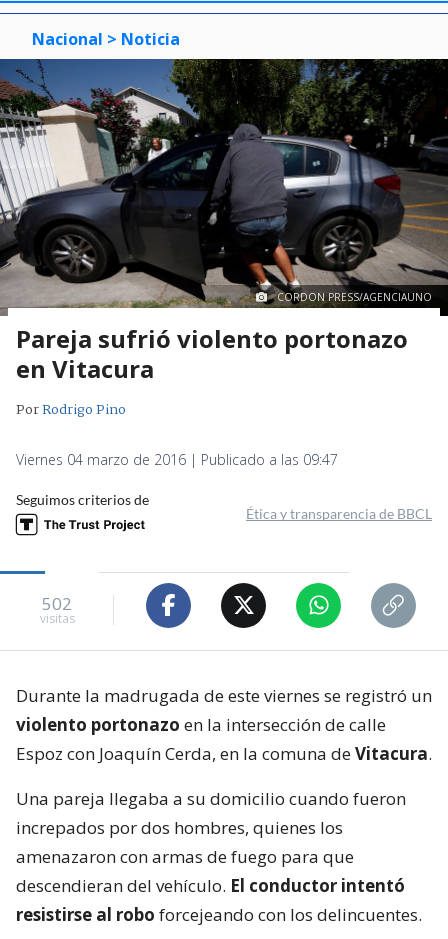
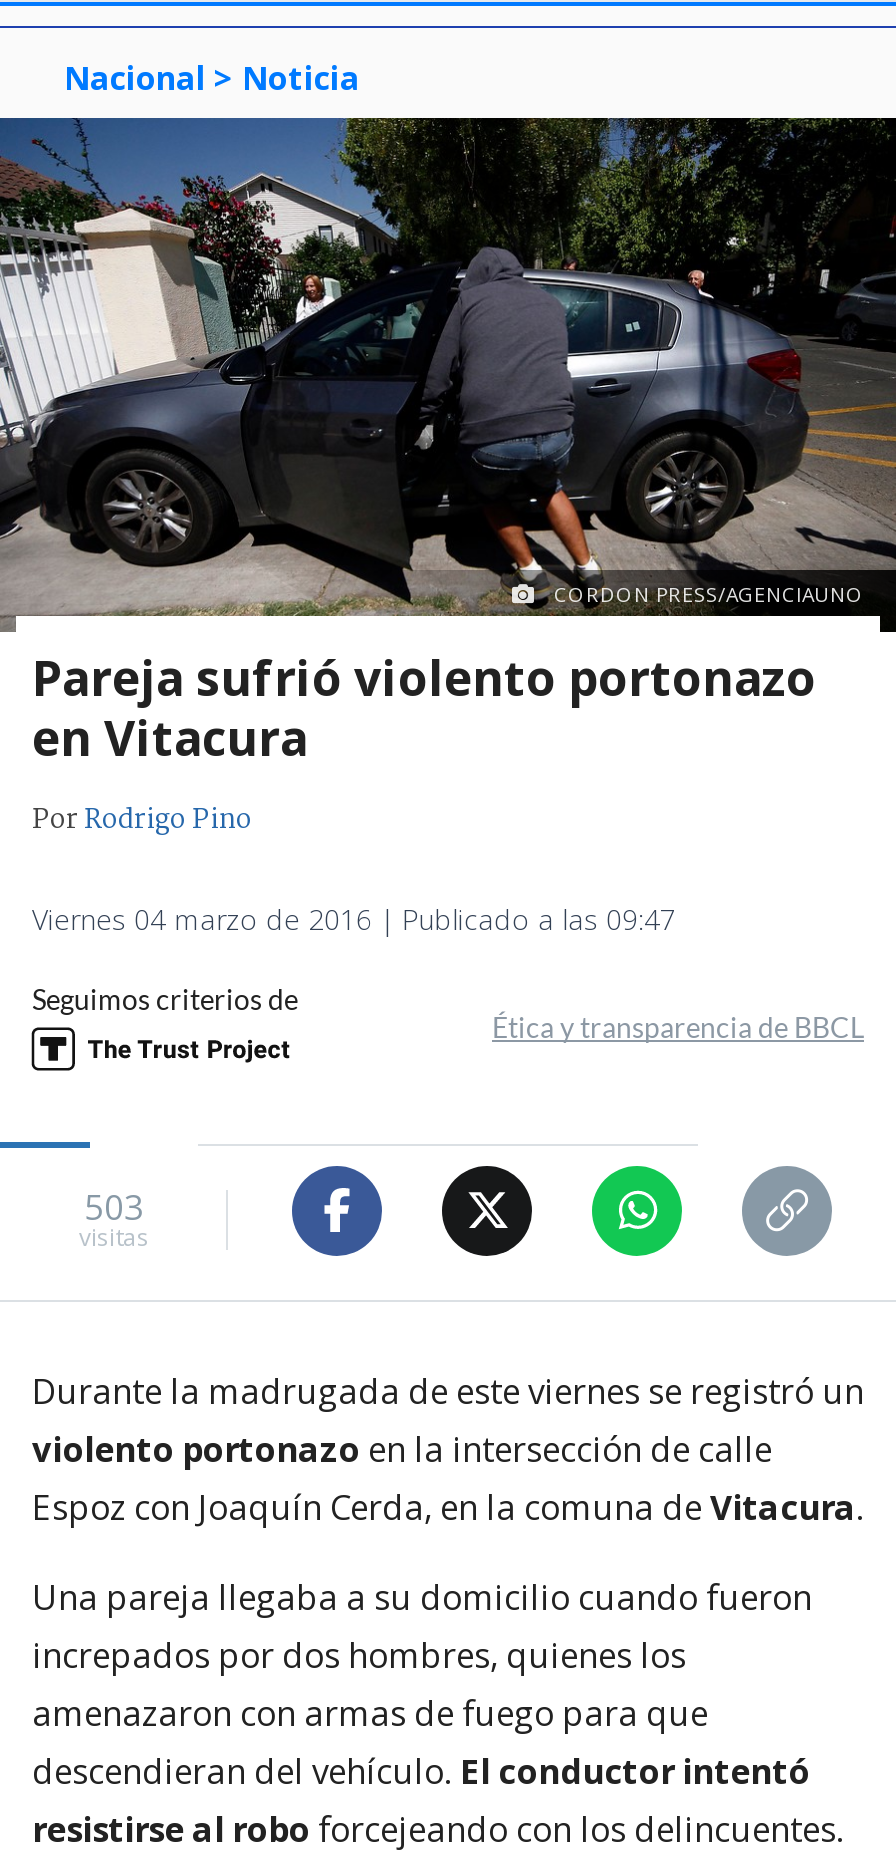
- 502
+ 503
